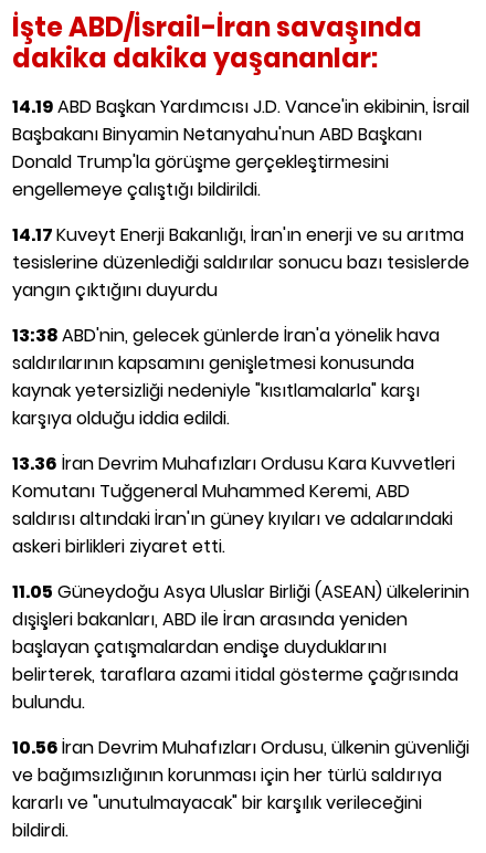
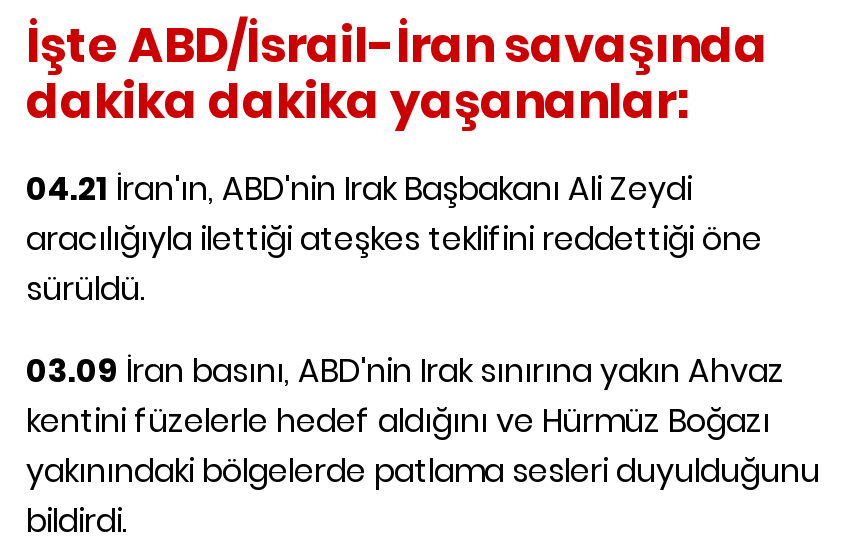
- 14.19 ABD Başkan Yardımcısı J.D. Vance'in ekibinin, İsrail
- Başbakanı Binyamin Netanyahu'nun ABD Başkanı
- Donald Trump'la görüşme gerçekleştirmesini
- engellemeye çalıştığı bildirildi.
- 14.17 Kuveyt Enerji Bakanlığı, İran'ın enerji ve su arıtma
- tesislerine düzenlediği saldırılar sonucu bazı tesislerde
- yangın çıktığını duyurdu
- 13:38 ABD'nin, gelecek günlerde İran'a yönelik hava
- saldırılarının kapsamını genişletmesi konusunda
- kaynak yetersizliği nedeniyle "kısıtlamalarla" karşı
- karşıya olduğu iddia edildi.
- 13.36 İran Devrim Muhafızları Ordusu Kara Kuvvetleri
- Komutanı Tuğgeneral Muhammed Keremi, ABD
- saldırısı altındaki İran'ın güney kıyıları ve adalarındaki
- askeri birlikleri ziyaret etti.
- 11.05 Güneydoğu Asya Uluslar Birliği (ASEAN) ülkelerinin
- dışişleri bakanları, ABD ile İran arasında yeniden
- başlayan çatışmalardan endişe duyduklarını
- belirterek, taraflara azami itidal gösterme çağrısında
- bulundu.
- 10.56 İran Devrim Muhafızları Ordusu, ülkenin güvenliği
- ve bağımsızlığının korunması için her türlü saldırıya
- kararlı ve "unutulmayacak" bir karşılık verileceğini
+ 04.21 İran'ın, ABD'nin Irak Başbakanı Ali Zeydi
+ aracılığıyla ilettiği ateşkes teklifini reddettiği öne
+ sürüldü.
+ 03.09 İran basını, ABD'nin Irak sınırına yakın Ahvaz
+ kentini füzelerle hedef aldığını ve Hürmüz Boğazı
+ yakınındaki bölgelerde patlama sesleri duyulduğunu
